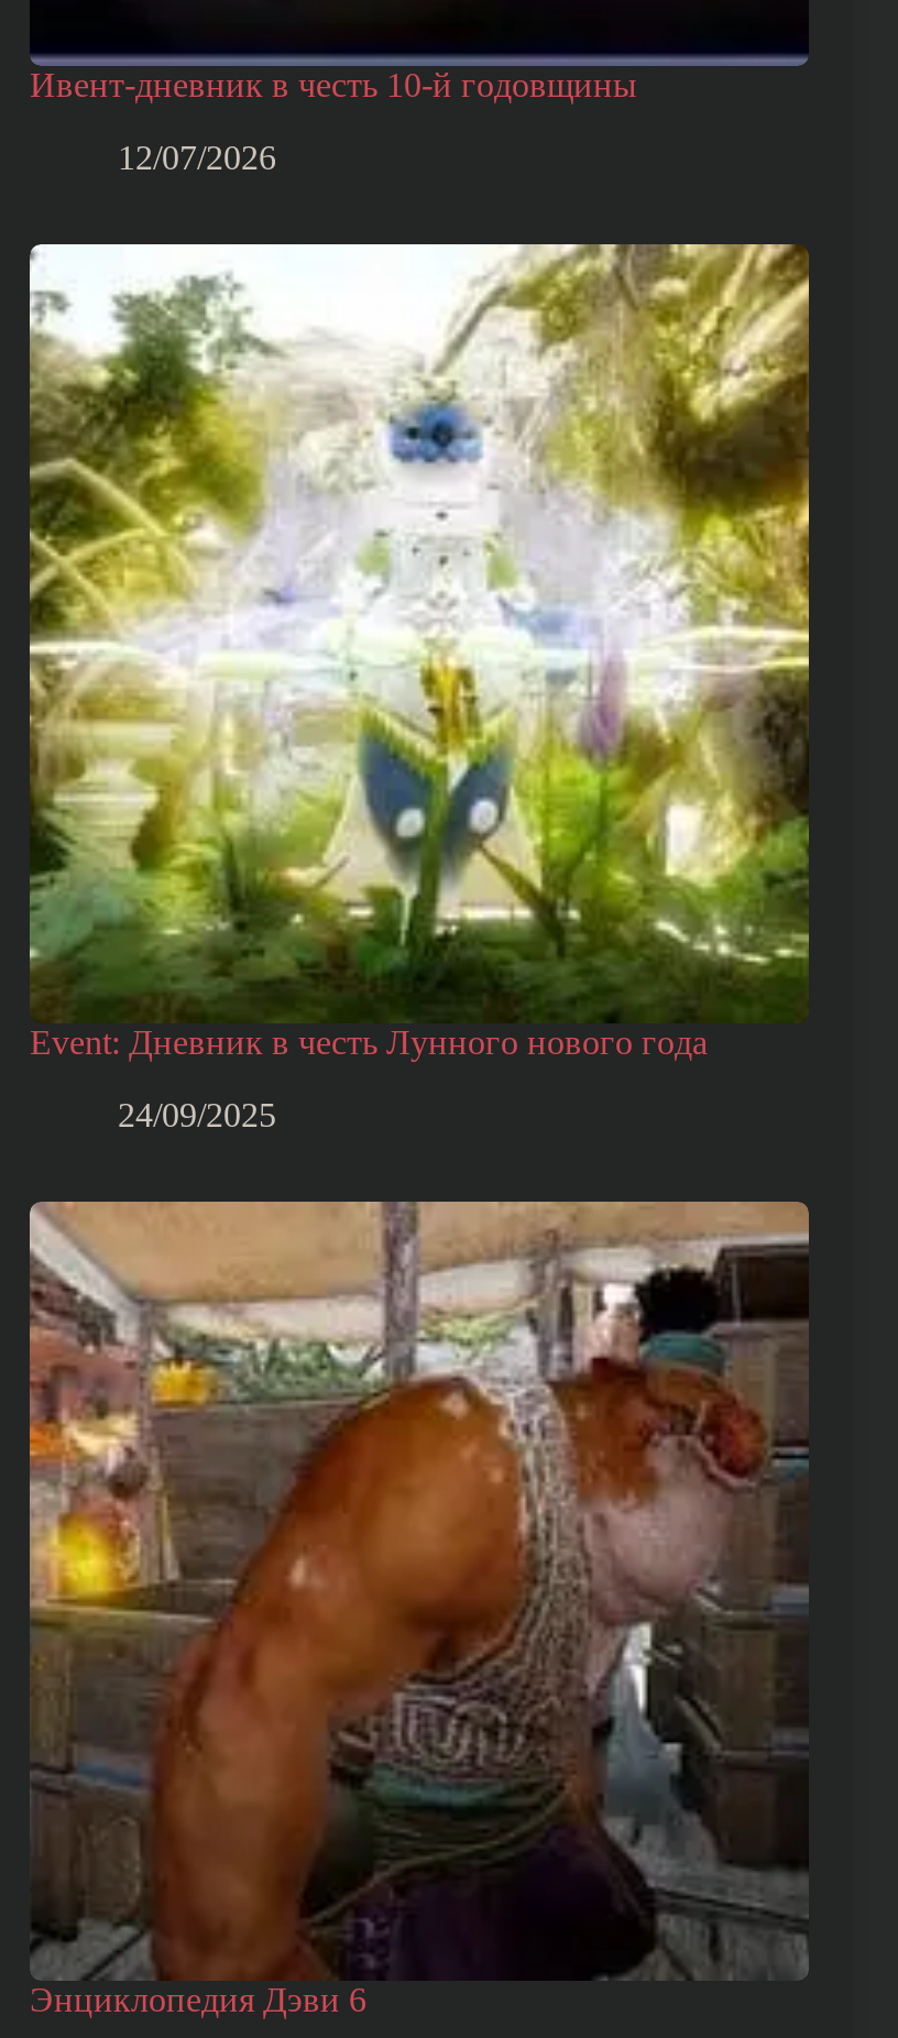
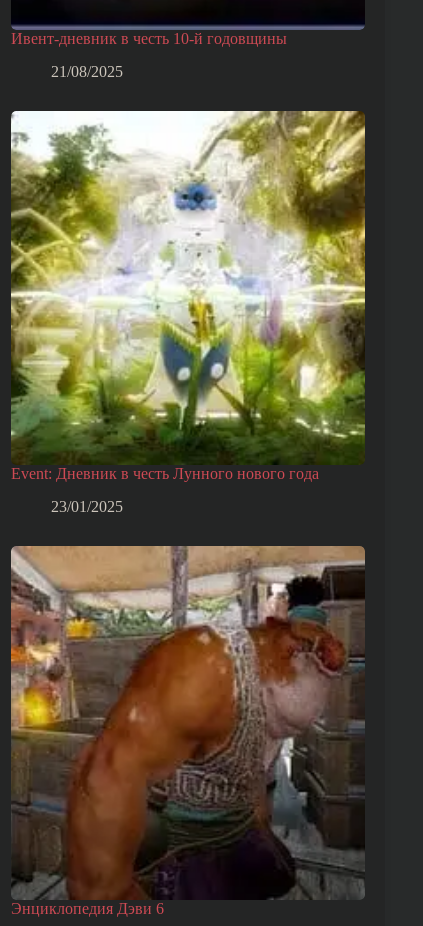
- 12/07/2026
+ 21/08/2025

- 24/09/2025
+ 23/01/2025
